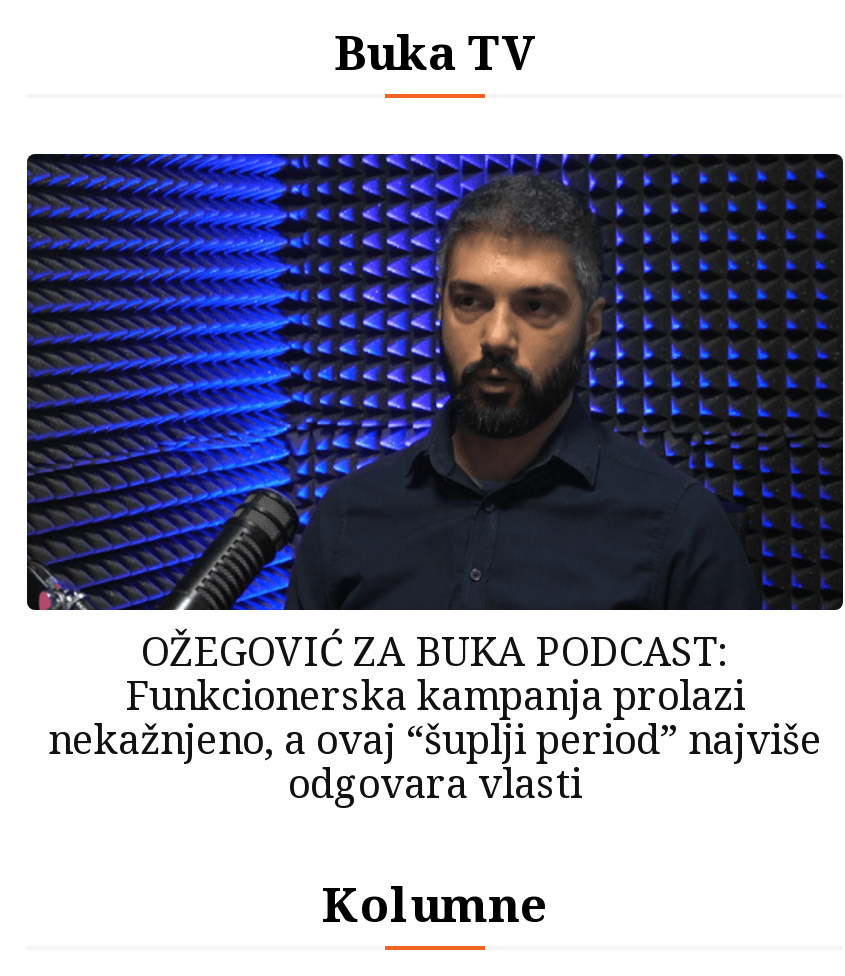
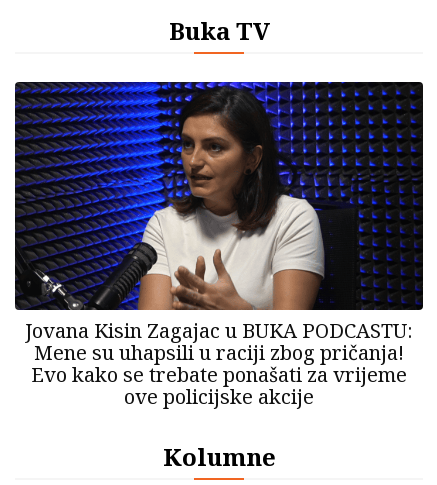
- [image]
- OŽEGOVIĆ ZA BUKA PODCAST:
- Funkcionerska kampanja prolazi
- nekažnjeno, a ovaj “šuplji period” najviše
- odgovara vlasti
+ [image]
+ Jovana Kisin Zagajac u BUKA PODCASTU:
+ Mene su uhapsili u raciji zbog pričanja!
+ Evo kako se trebate ponašati za vrijeme
+ ove policijske akcije
